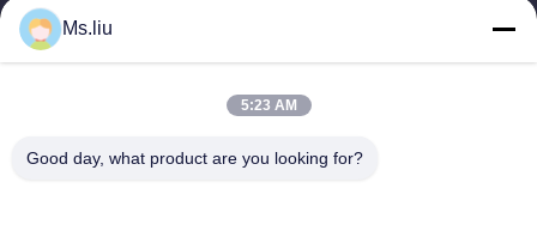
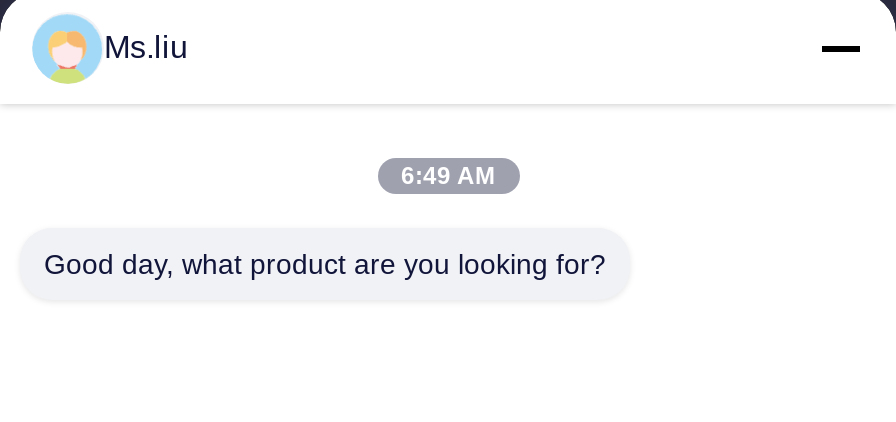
- 5:23 AM
+ 6:49 AM
